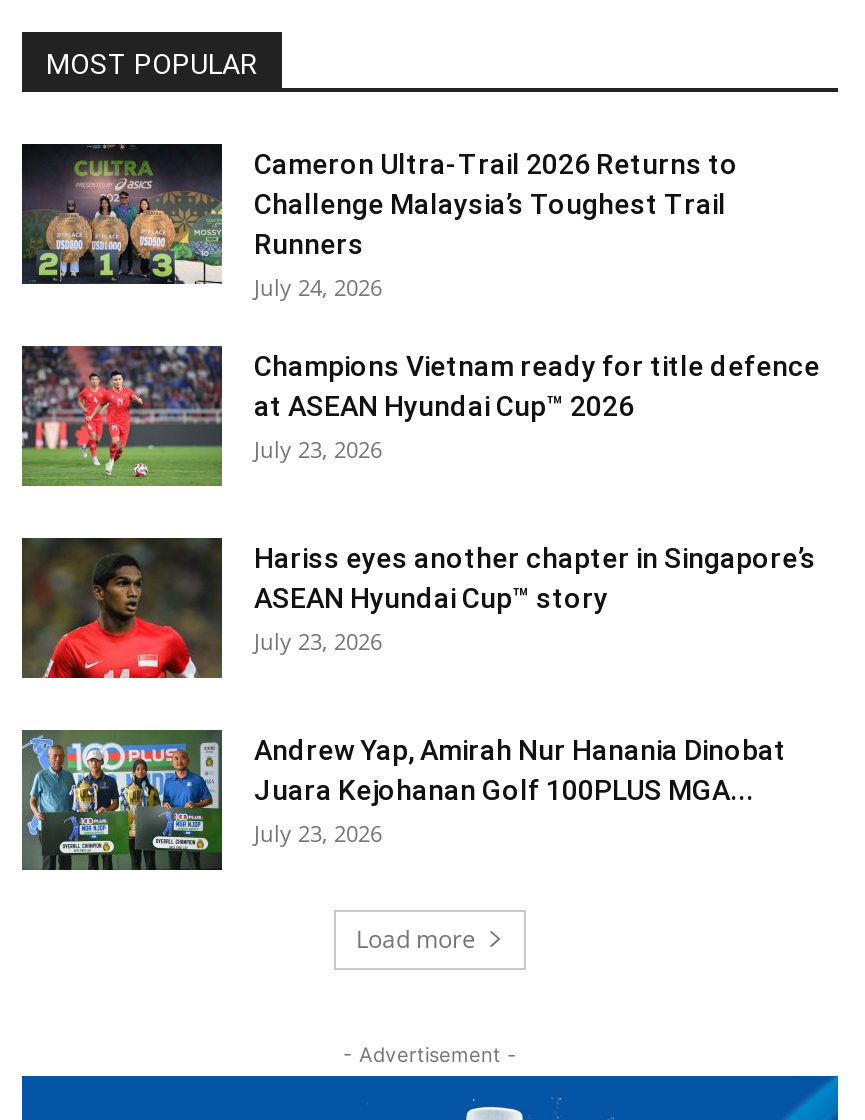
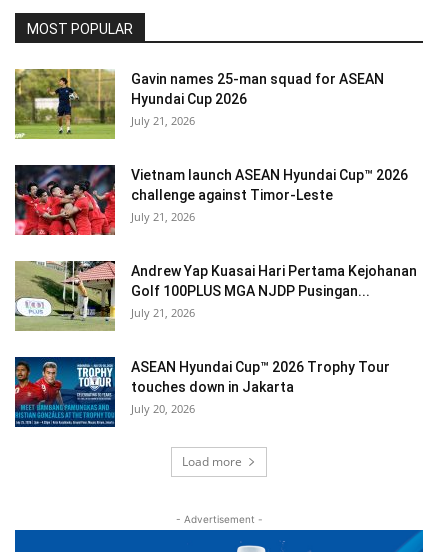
- [image]
- Cameron Ultra-Trail 2026 Returns to
- Challenge Malaysia’s Toughest Trail
- Runners
- July 24, 2026
+ [image]
+ Gavin names 25-man squad for ASEAN
+ Hyundai Cup 2026
+ July 21, 2026

- [image]
- Champions Vietnam ready for title defence
- at ASEAN Hyundai Cup™ 2026
- July 23, 2026
+ [image]
+ Vietnam launch ASEAN Hyundai Cup™ 2026
+ challenge against Timor-Leste
+ July 21, 2026

- [image]
- Hariss eyes another chapter in Singapore’s
- ASEAN Hyundai Cup™ story
- July 23, 2026
+ [image]
+ Andrew Yap Kuasai Hari Pertama Kejohanan
+ Golf 100PLUS MGA NJDP Pusingan...
+ July 21, 2026

- [image]
- Andrew Yap, Amirah Nur Hanania Dinobat
- Juara Kejohanan Golf 100PLUS MGA...
- July 23, 2026
+ [image]
+ ASEAN Hyundai Cup™ 2026 Trophy Tour
+ touches down in Jakarta
+ July 20, 2026
